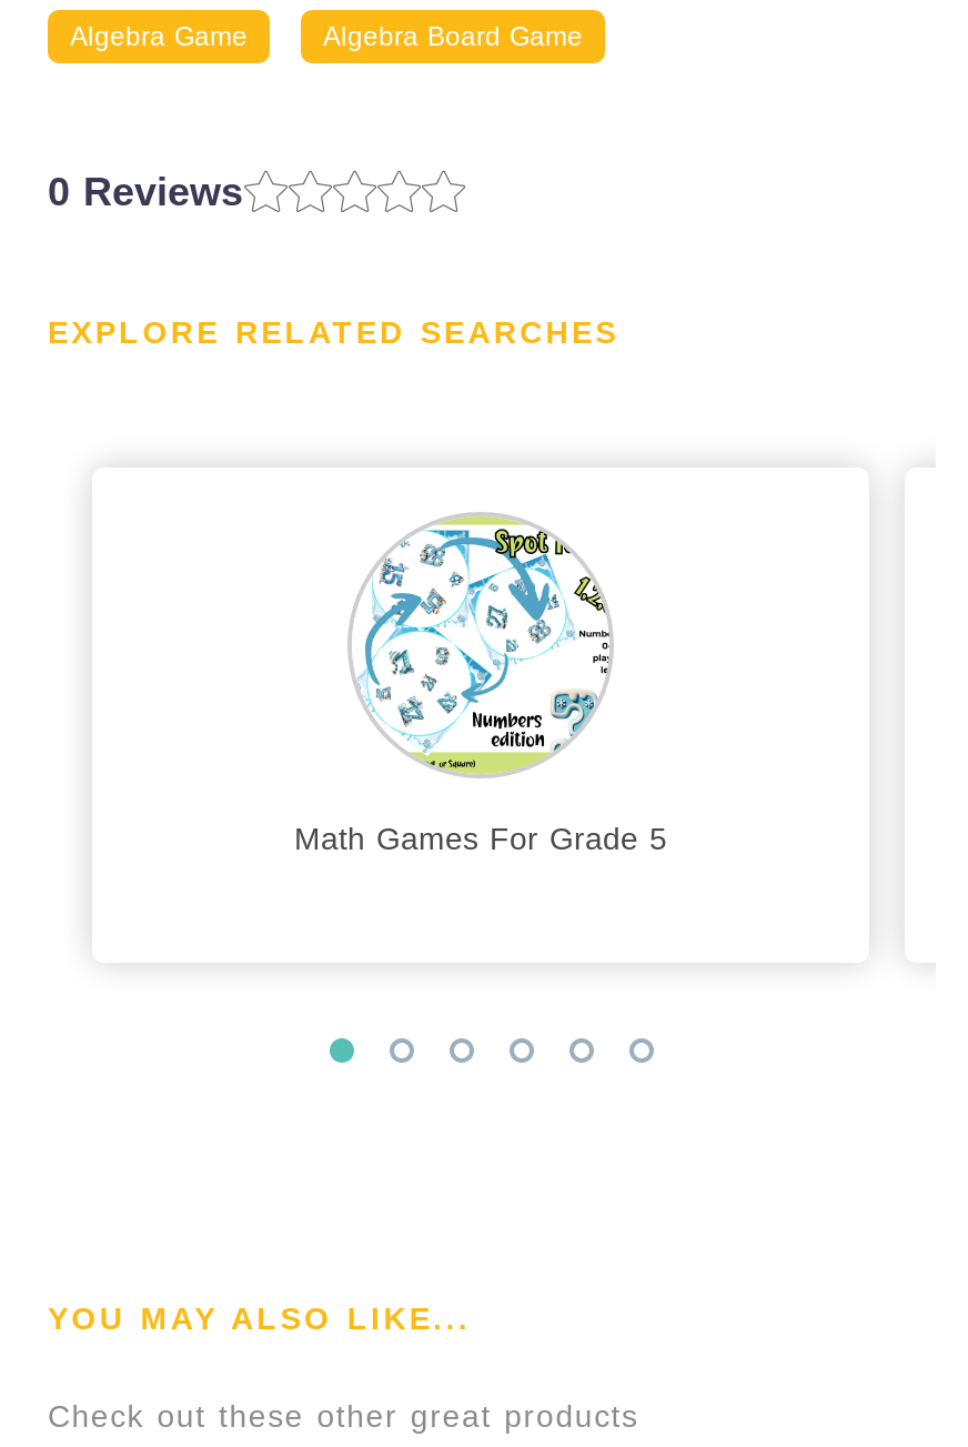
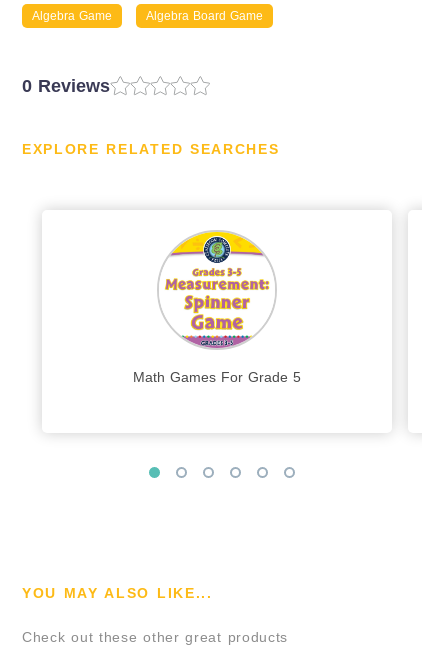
- [image]
+ [image]
